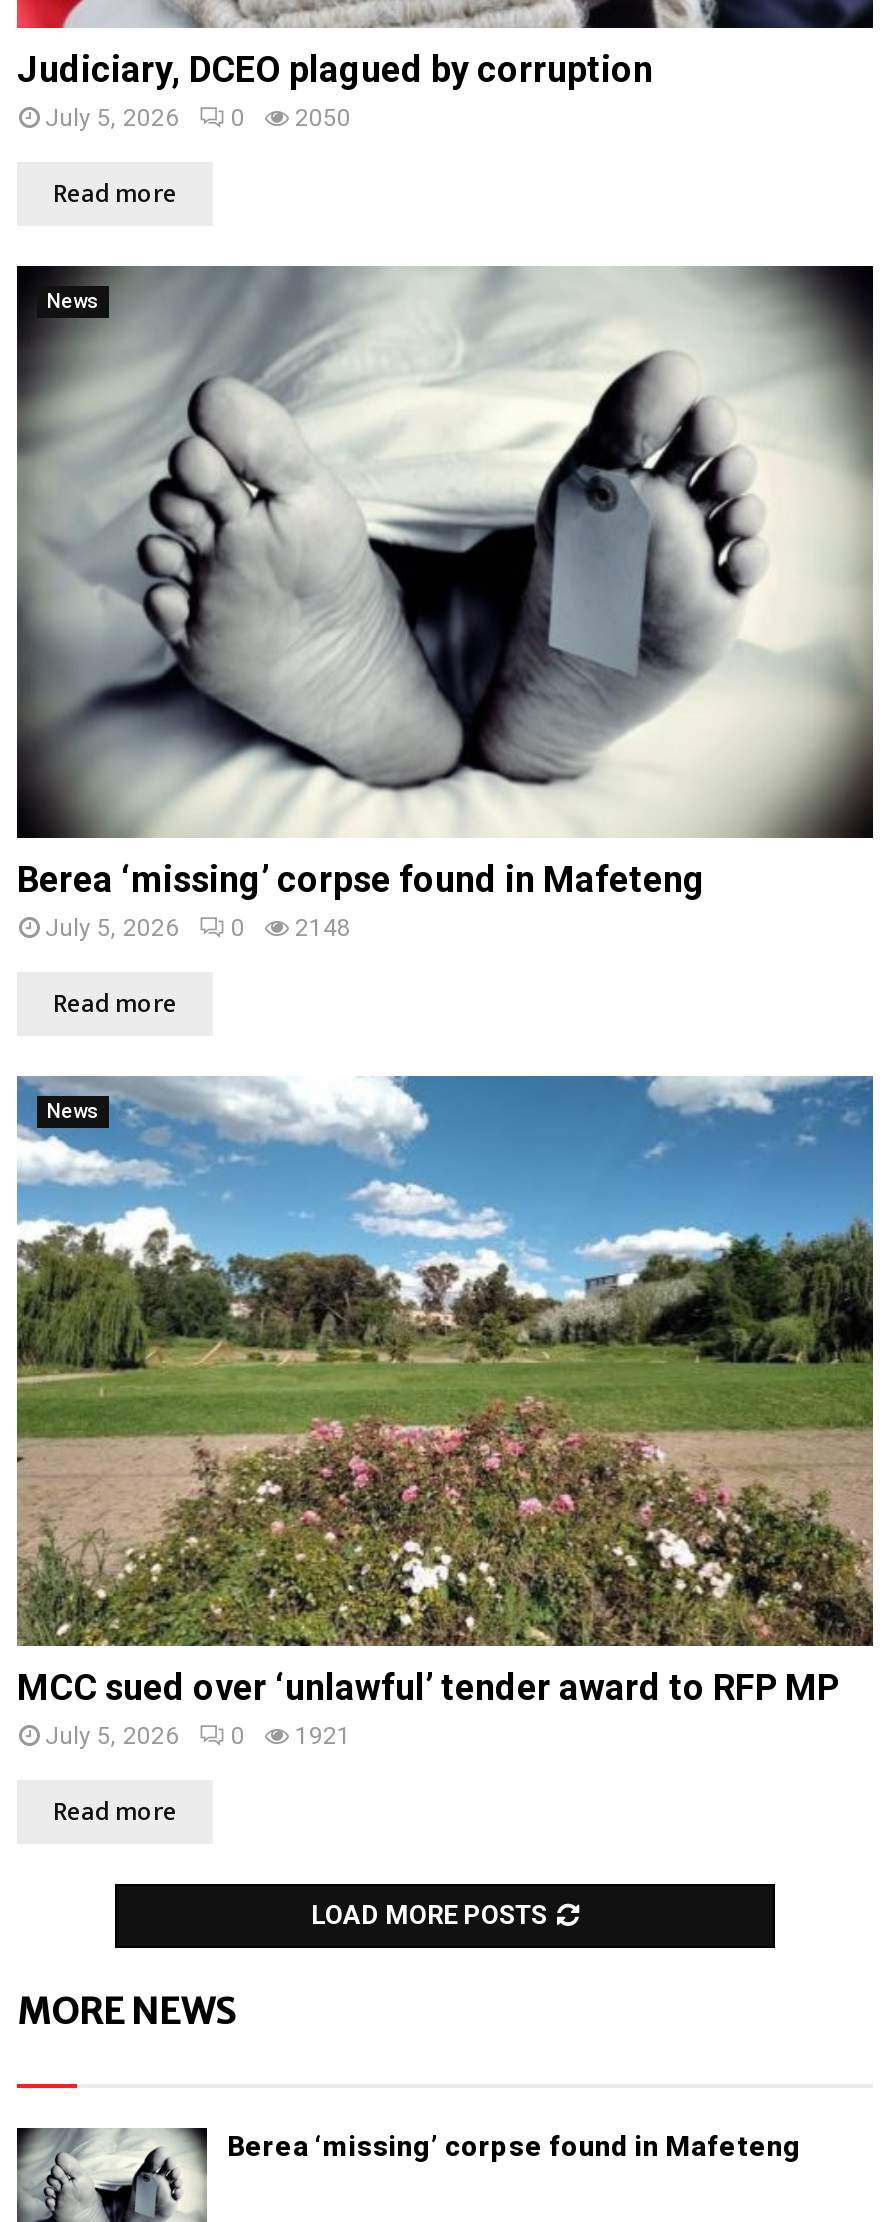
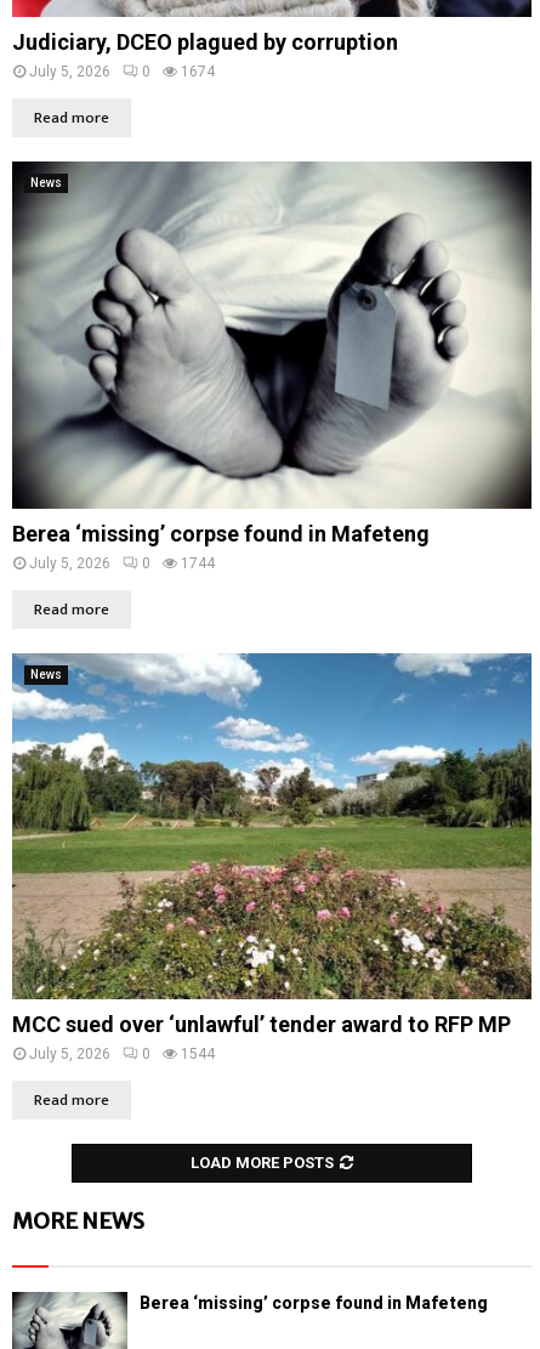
- July 5, 2026 0 2050
+ July 5, 2026 0 1674

- July 5, 2026 0 2148
+ July 5, 2026 0 1744

- July 5, 2026 0 1921
+ July 5, 2026 0 1544
